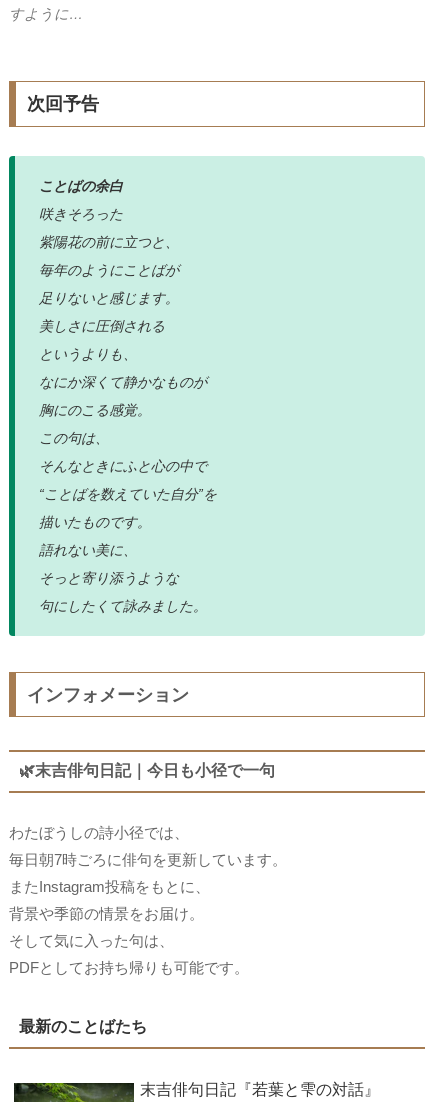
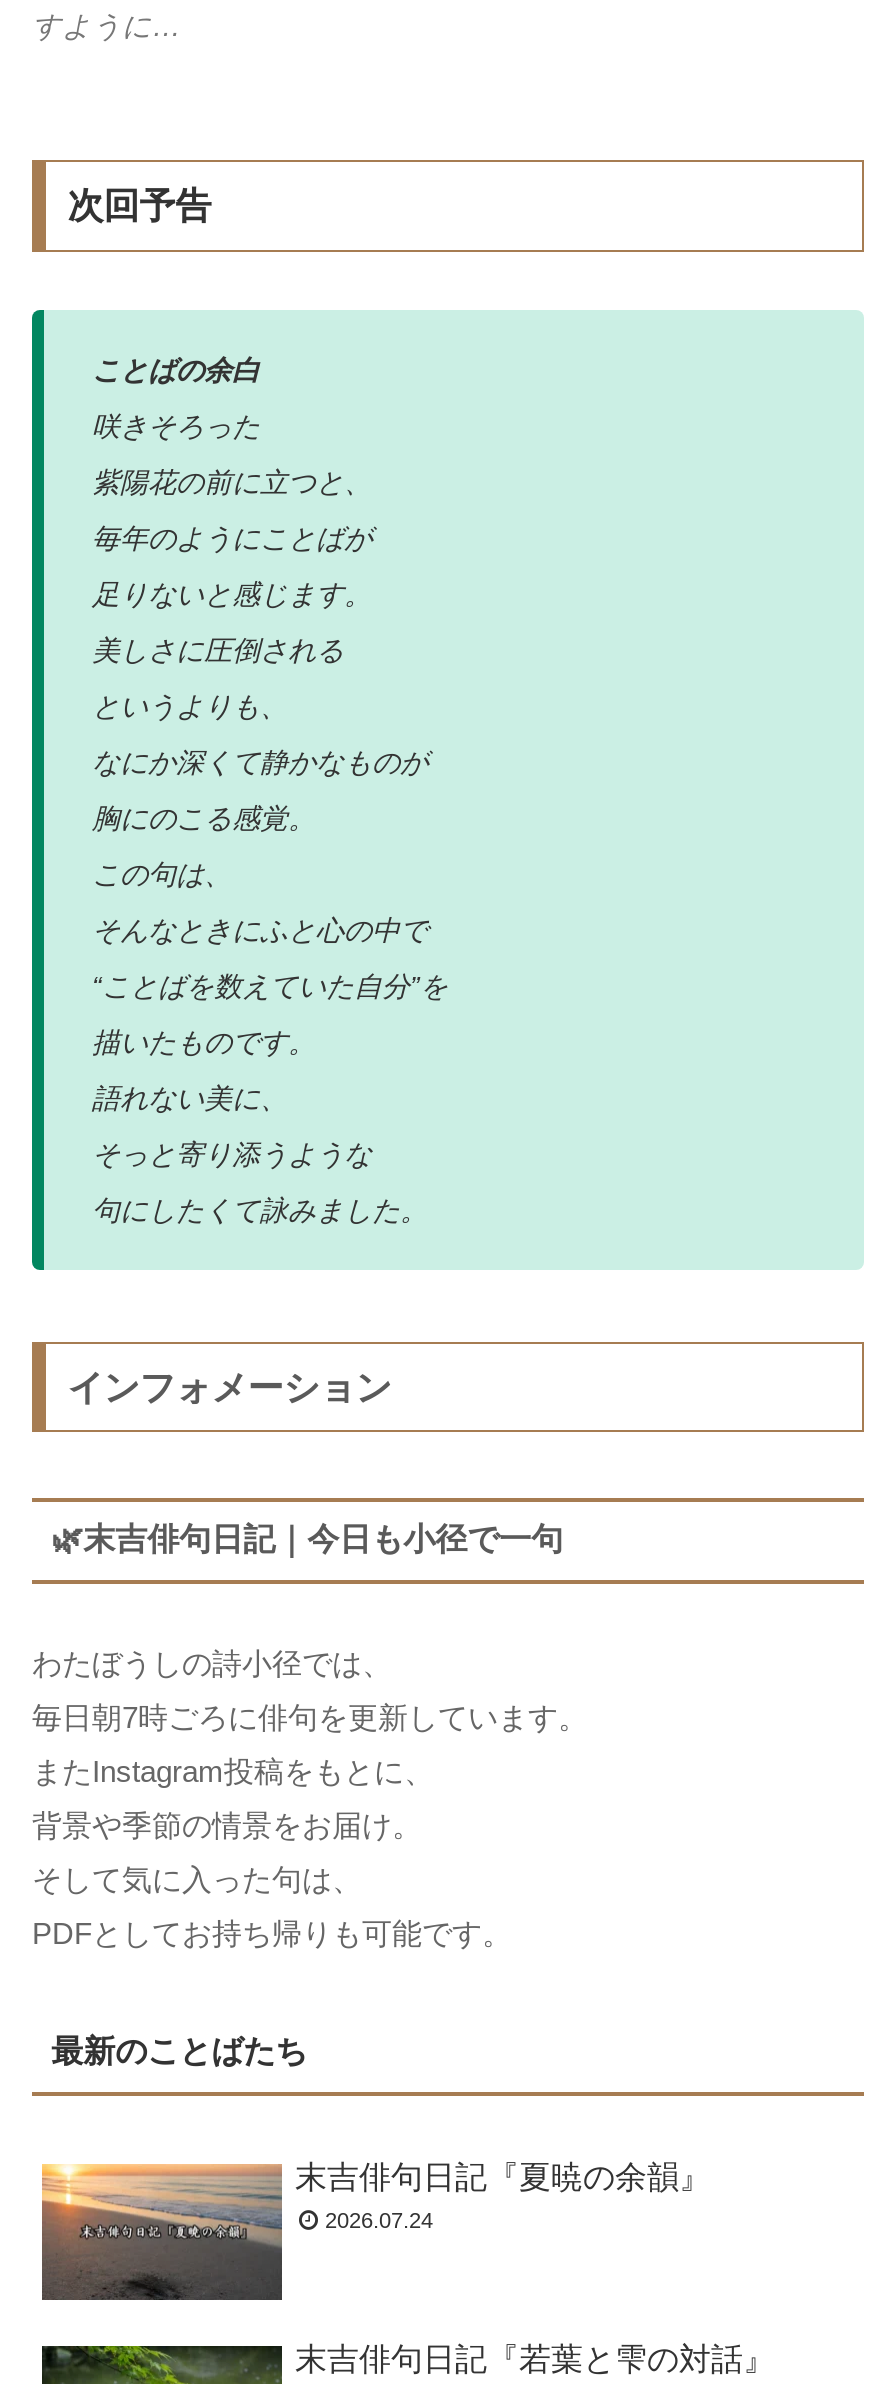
+ [image]
+ 末吉俳句日記『夏暁の余韻』
+ 2026.07.24
